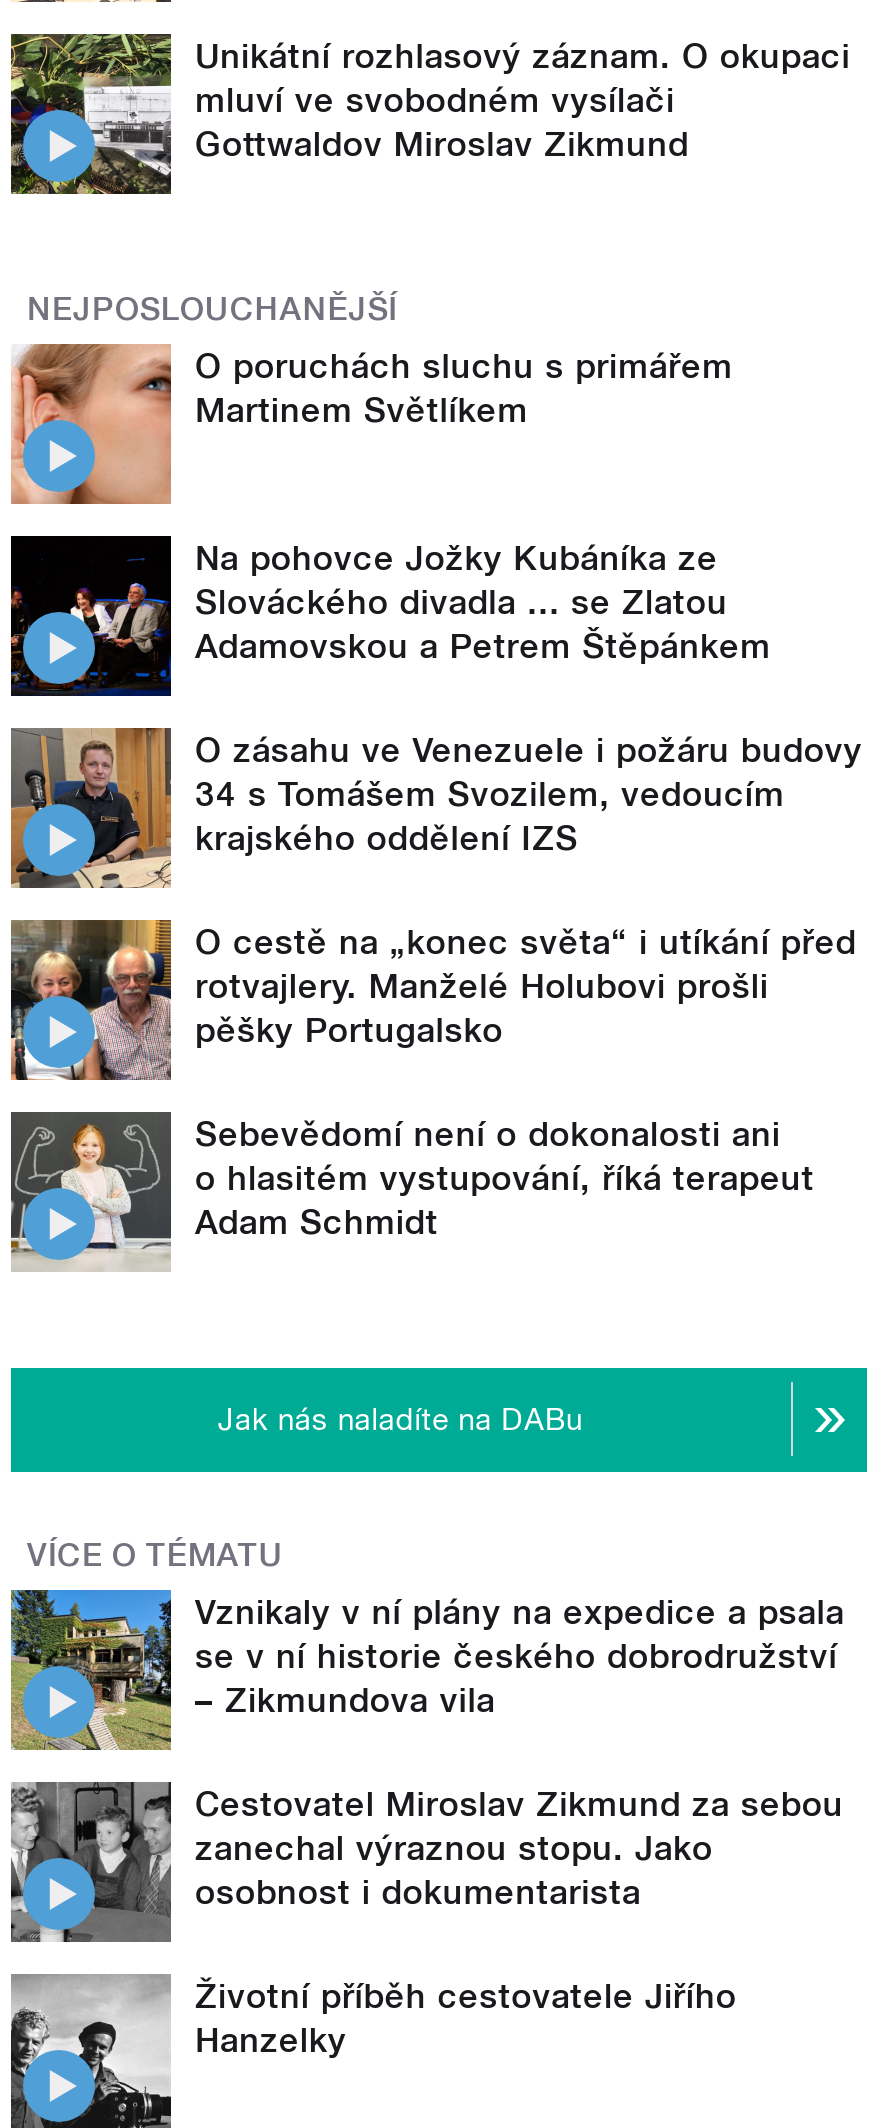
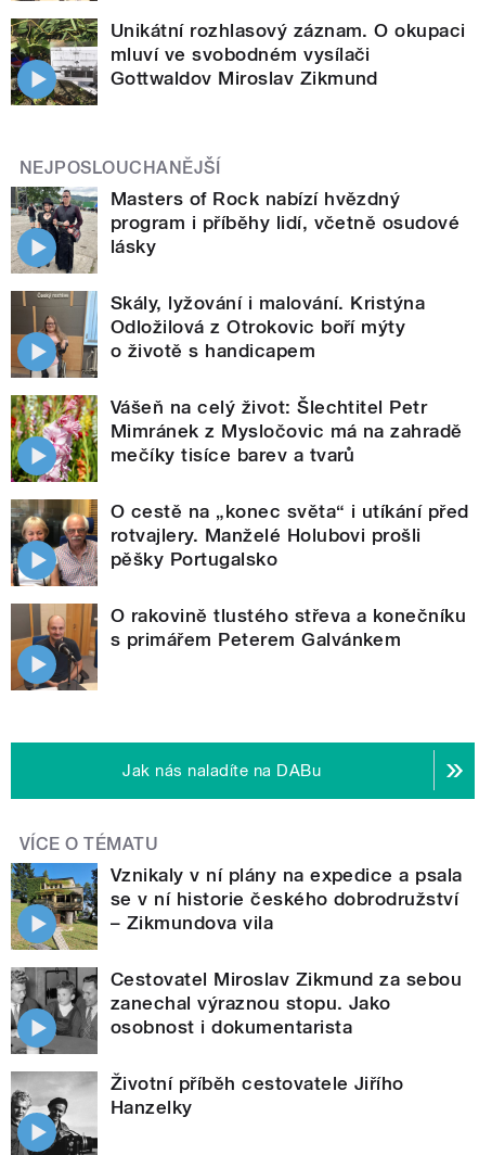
- [image]
- O poruchách sluchu s primářem
- Martinem Světlíkem
+ [image]
+ Masters of Rock nabízí hvězdný
+ program i příběhy lidí, včetně osudové
+ lásky

- [image]
- Na pohovce Jožky Kubáníka ze
- Slováckého divadla ... se Zlatou
- Adamovskou a Petrem Štěpánkem
+ [image]
+ Skály, lyžování i malování. Kristýna
+ Odložilová z Otrokovic boří mýty
+ o životě s handicapem

- [image]
- O zásahu ve Venezuele i požáru budovy
- 34 s Tomášem Svozilem, vedoucím
- krajského oddělení IZS
+ [image]
+ Vášeň na celý život: Šlechtitel Petr
+ Mimránek z Mysločovic má na zahradě
+ mečíky tisíce barev a tvarů

- [image]
- Sebevědomí není o dokonalosti ani
- o hlasitém vystupování, říká terapeut
- Adam Schmidt
+ [image]
+ O rakovině tlustého střeva a konečníku
+ s primářem Peterem Galvánkem
